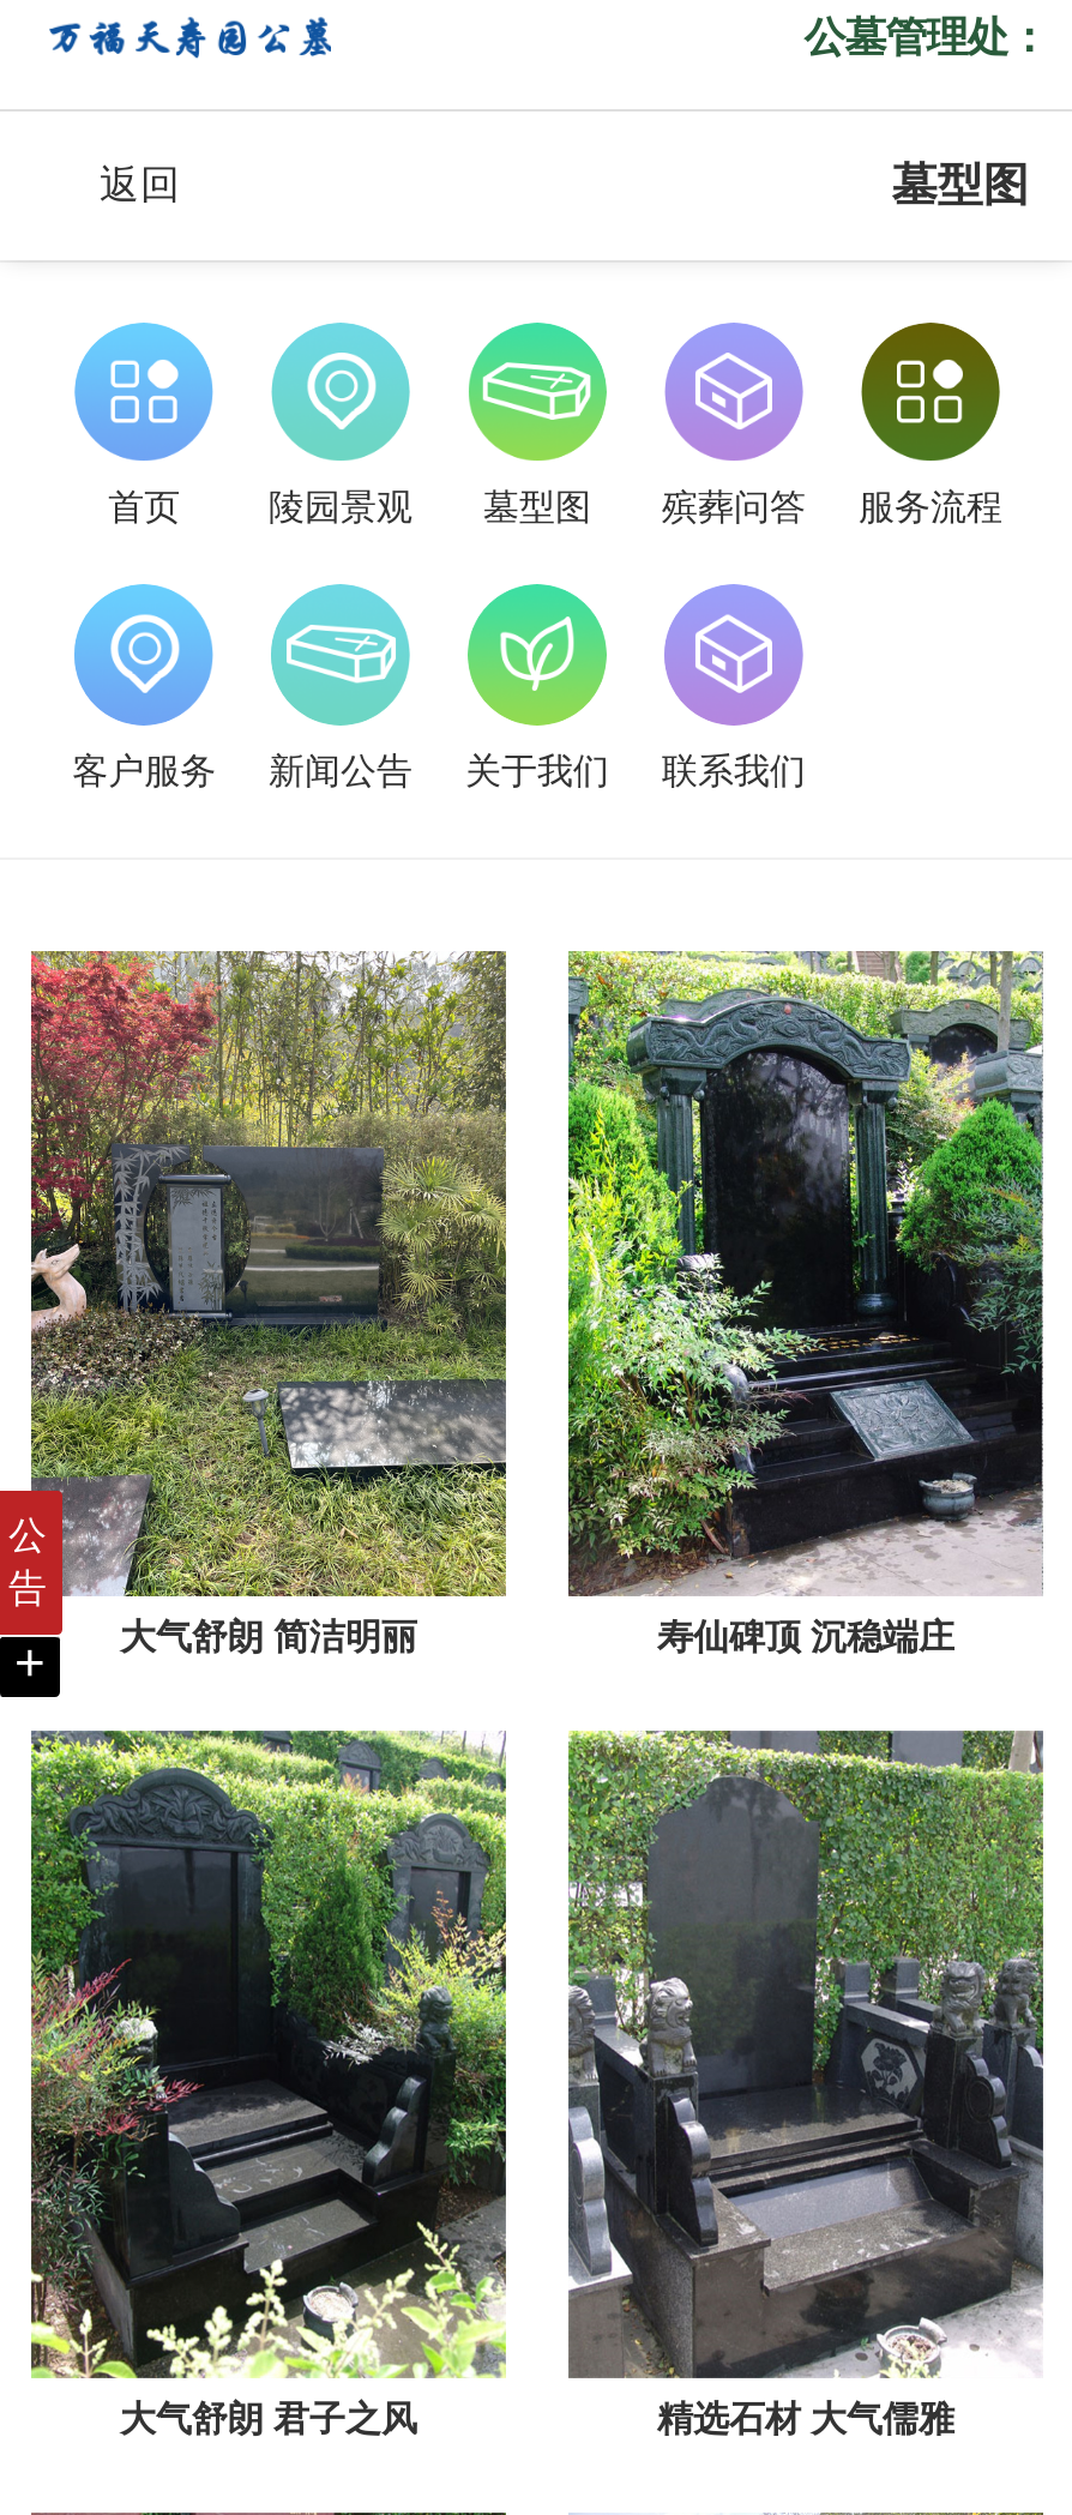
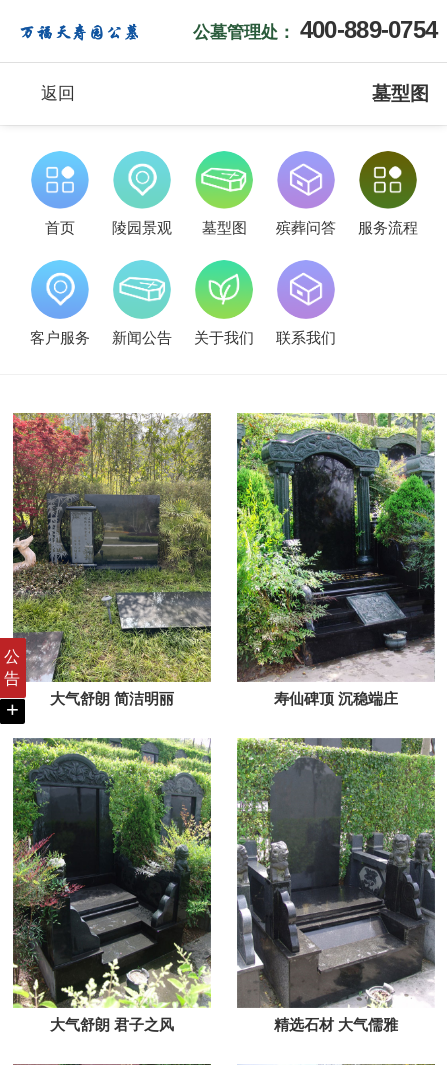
- 公墓管理处：
+ 公墓管理处：400-889-0754
